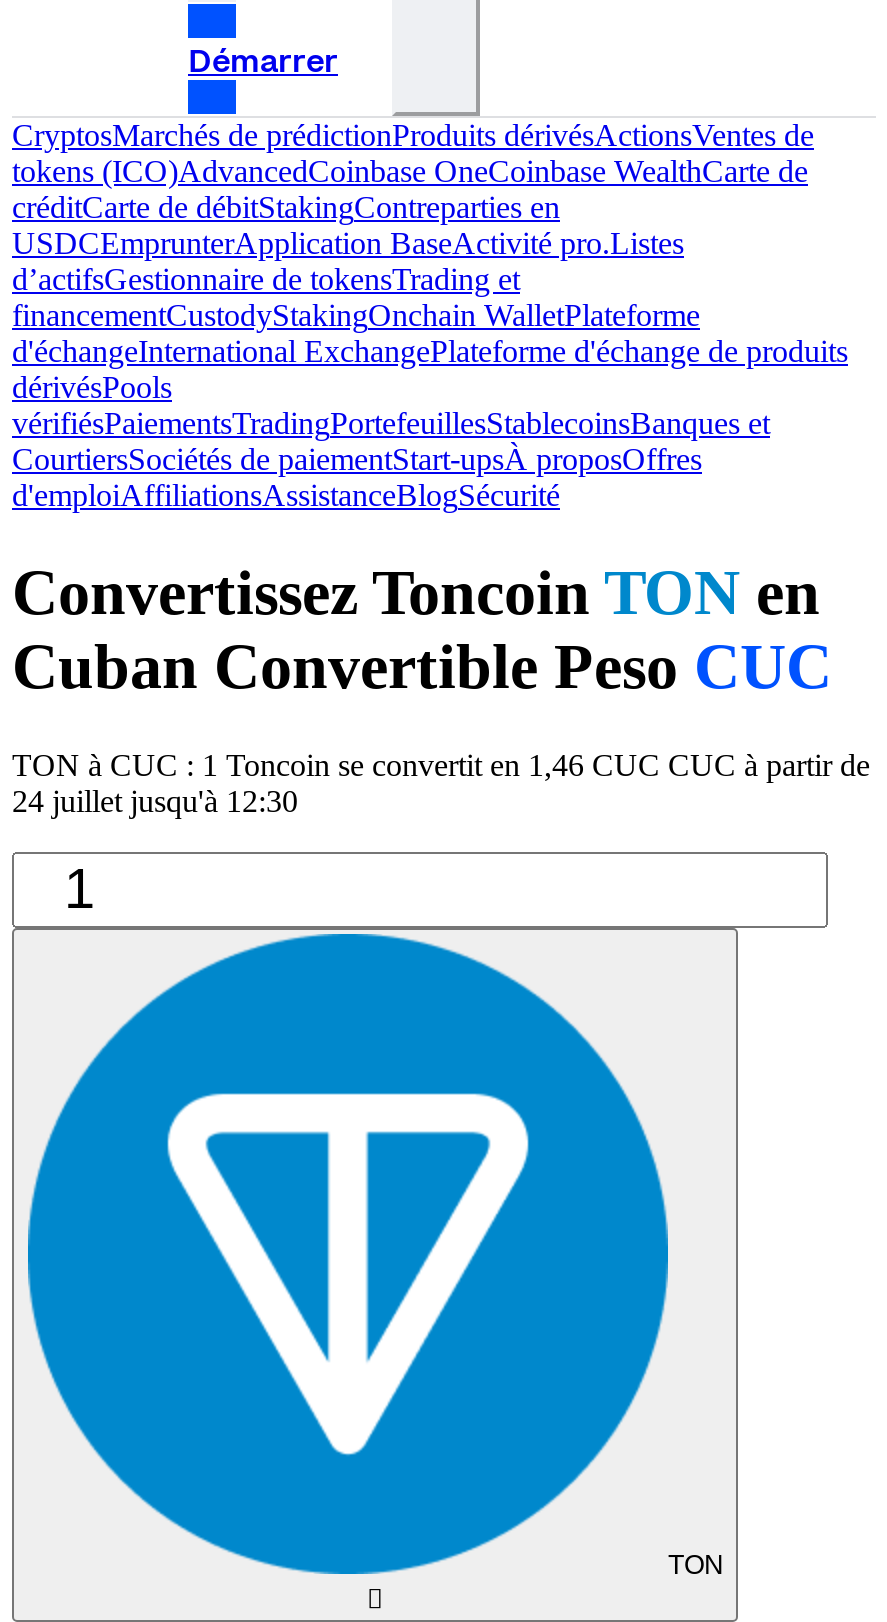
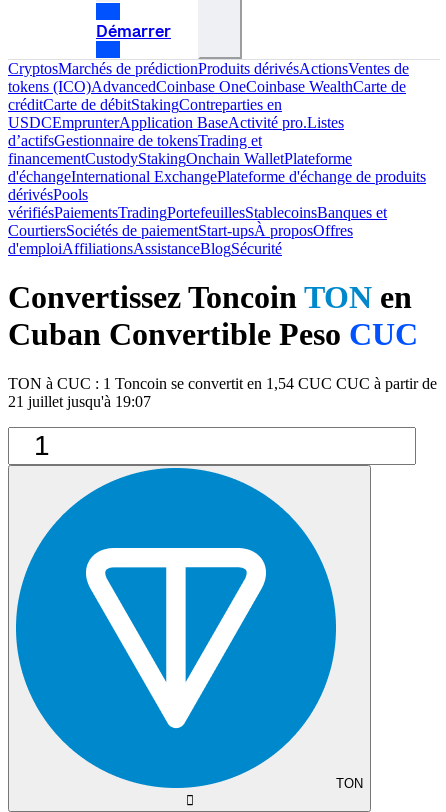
- TON à CUC : 1 Toncoin se convertit en 1,46 CUC CUC à partir de
+ TON à CUC : 1 Toncoin se convertit en 1,54 CUC CUC à partir de

- 24 juillet jusqu'à 12:30
+ 21 juillet jusqu'à 19:07
